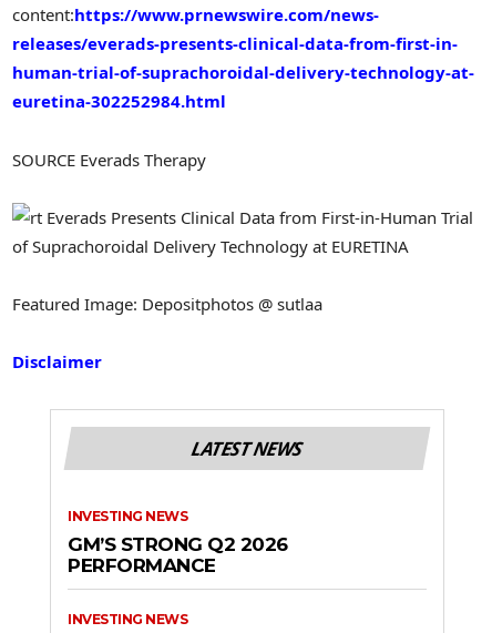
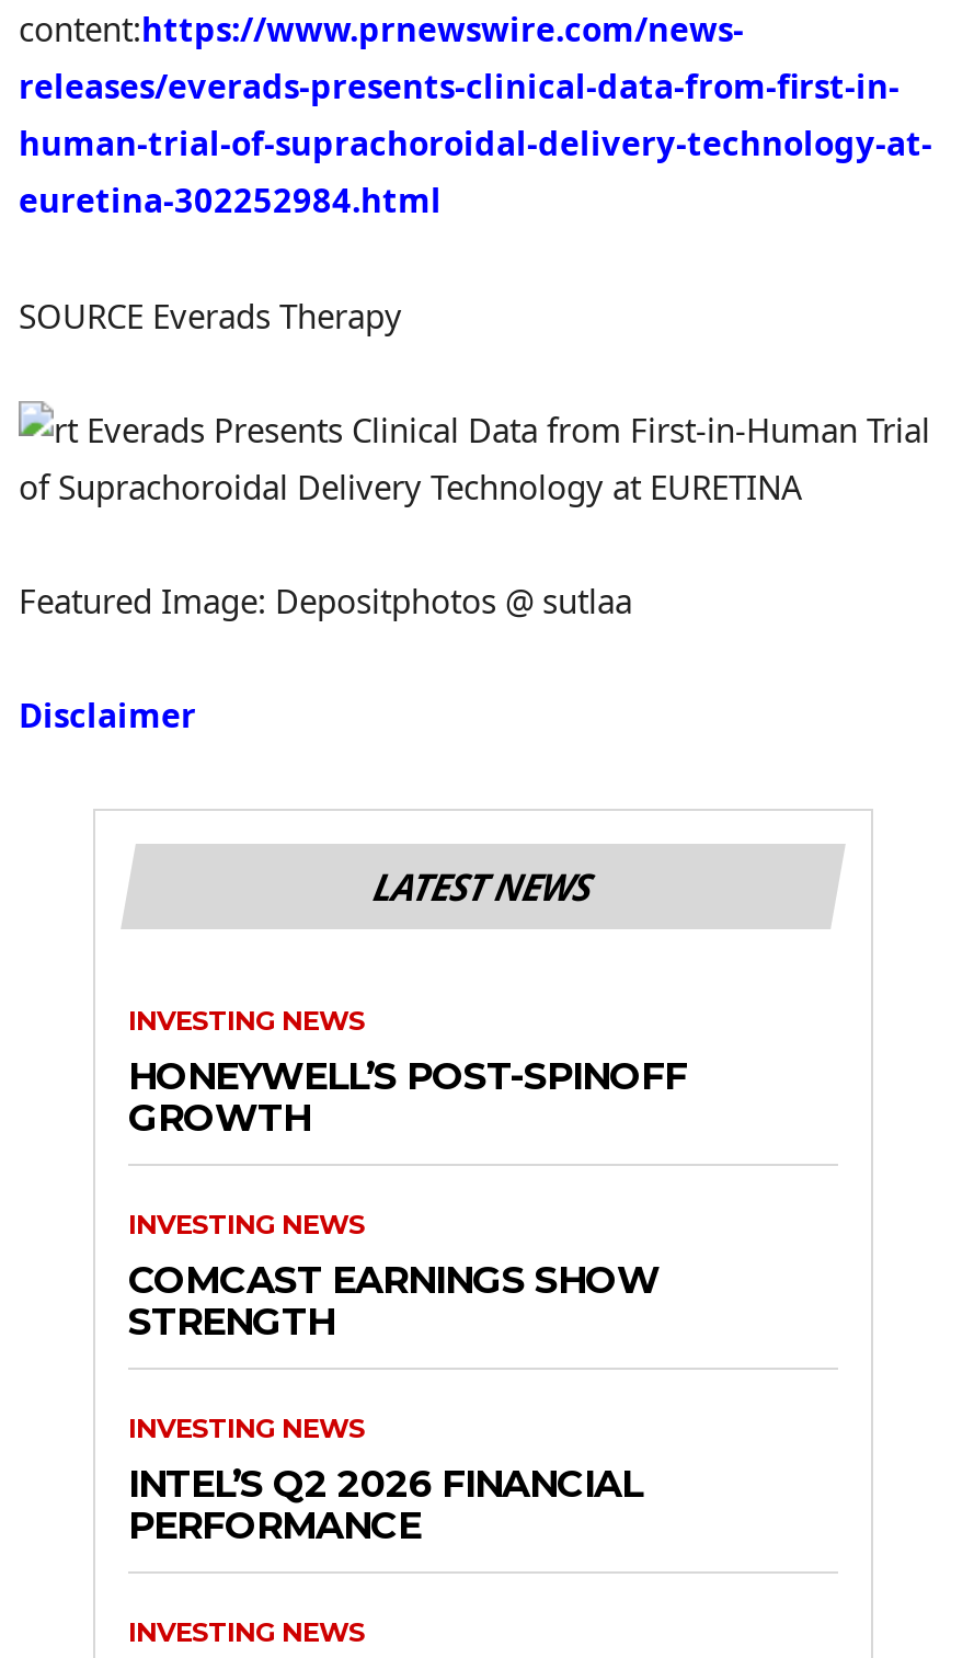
- GM’S STRONG Q2 2026
+ HONEYWELL’S POST-SPINOFF
+ GROWTH
+ INVESTING NEWS
+ COMCAST EARNINGS SHOW
+ STRENGTH
+ INVESTING NEWS
+ INTEL’S Q2 2026 FINANCIAL
